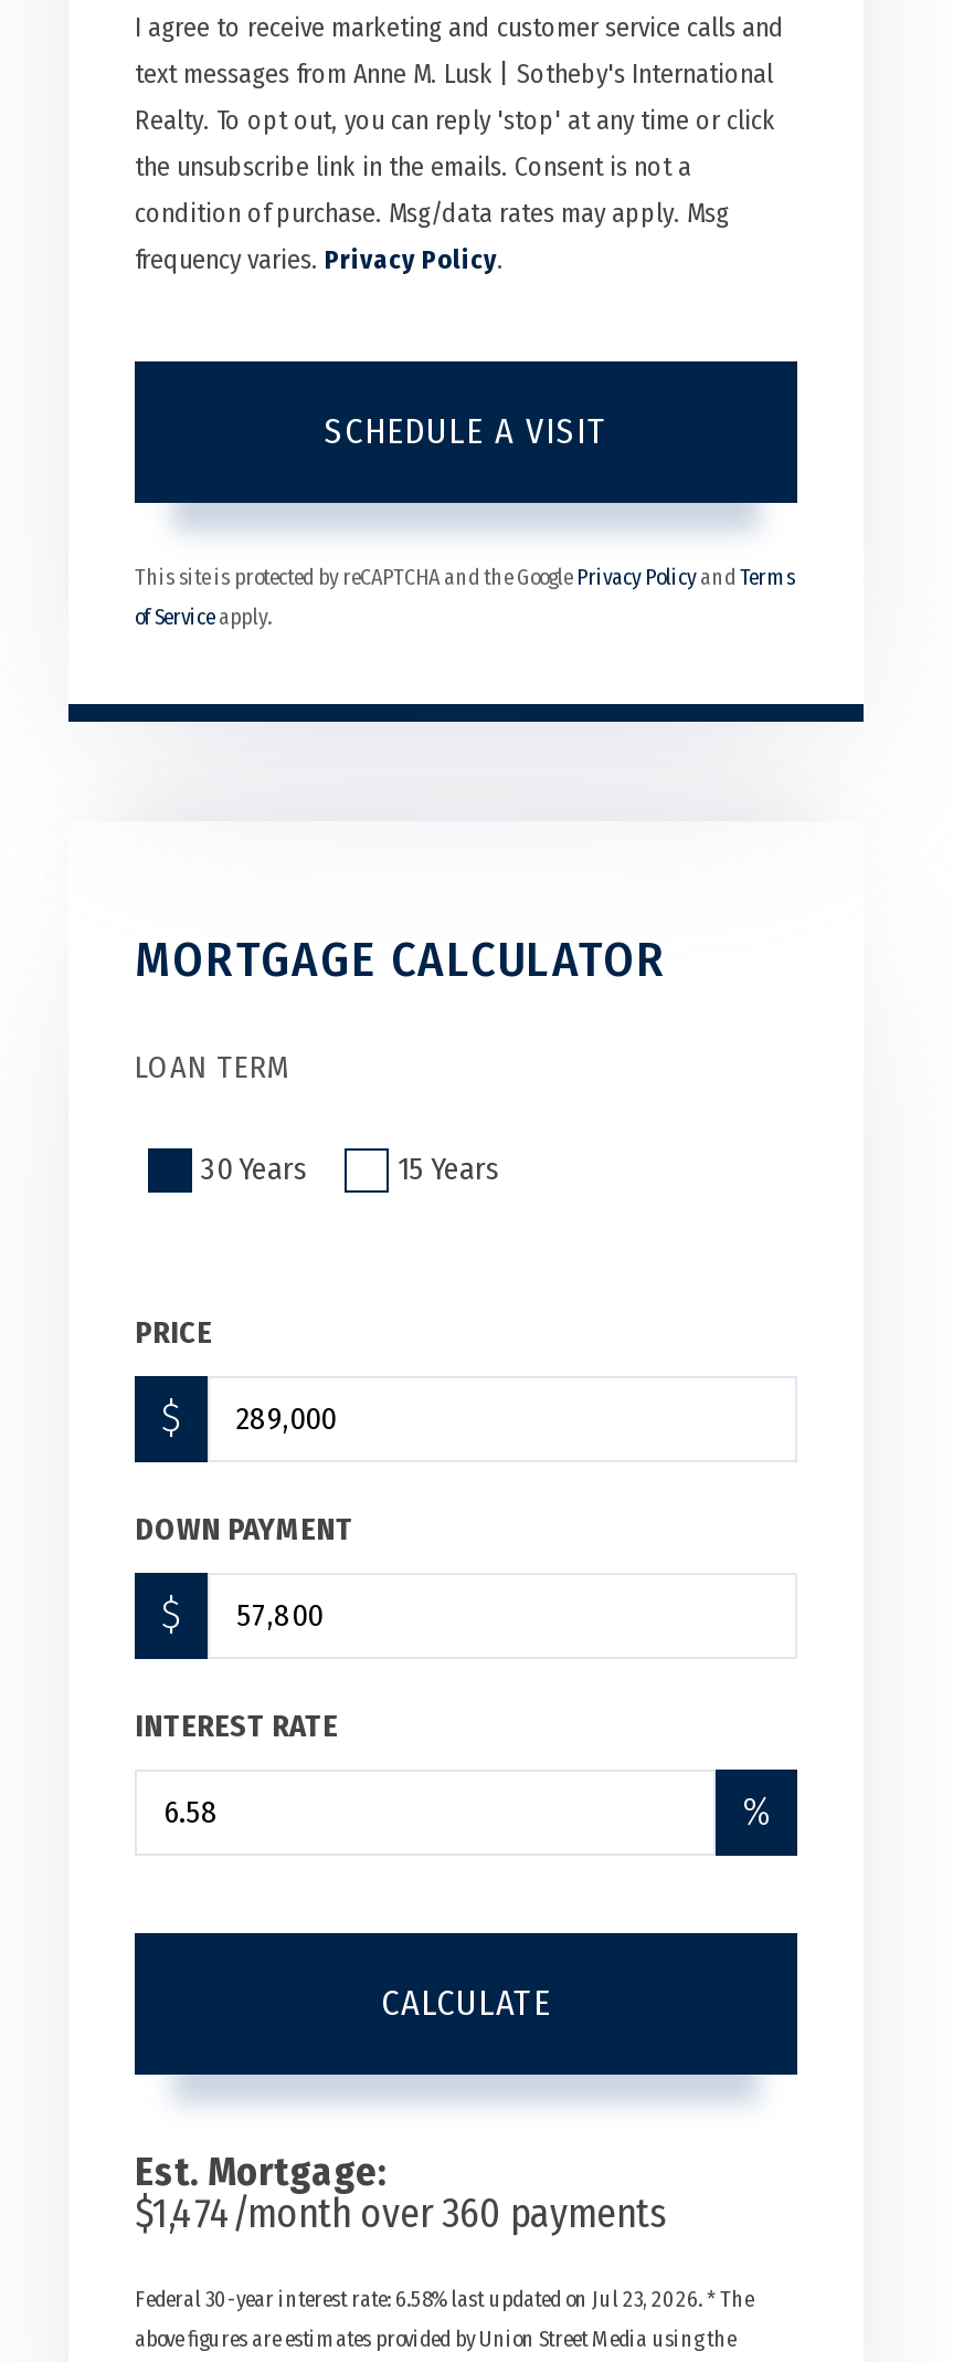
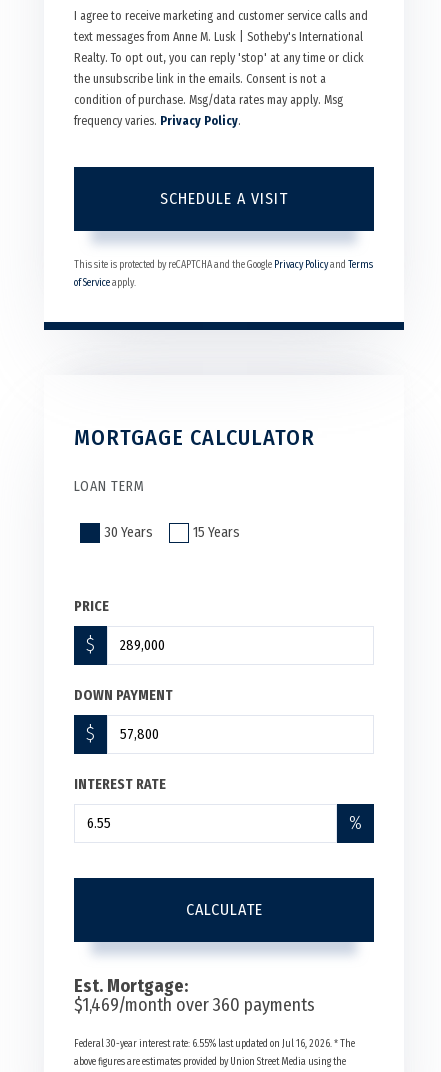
- $1,474 /month over 360 payments
+ $1,469 /month over 360 payments

- Federal 30-year interest rate: 6.58% last updated on Jul 23, 2026. * The
+ Federal 30-year interest rate: 6.55% last updated on Jul 16, 2026. * The
